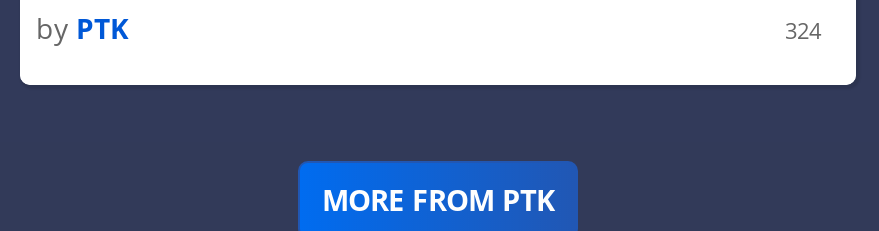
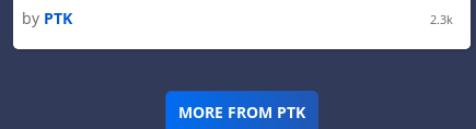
- 324
+ 2.3k
